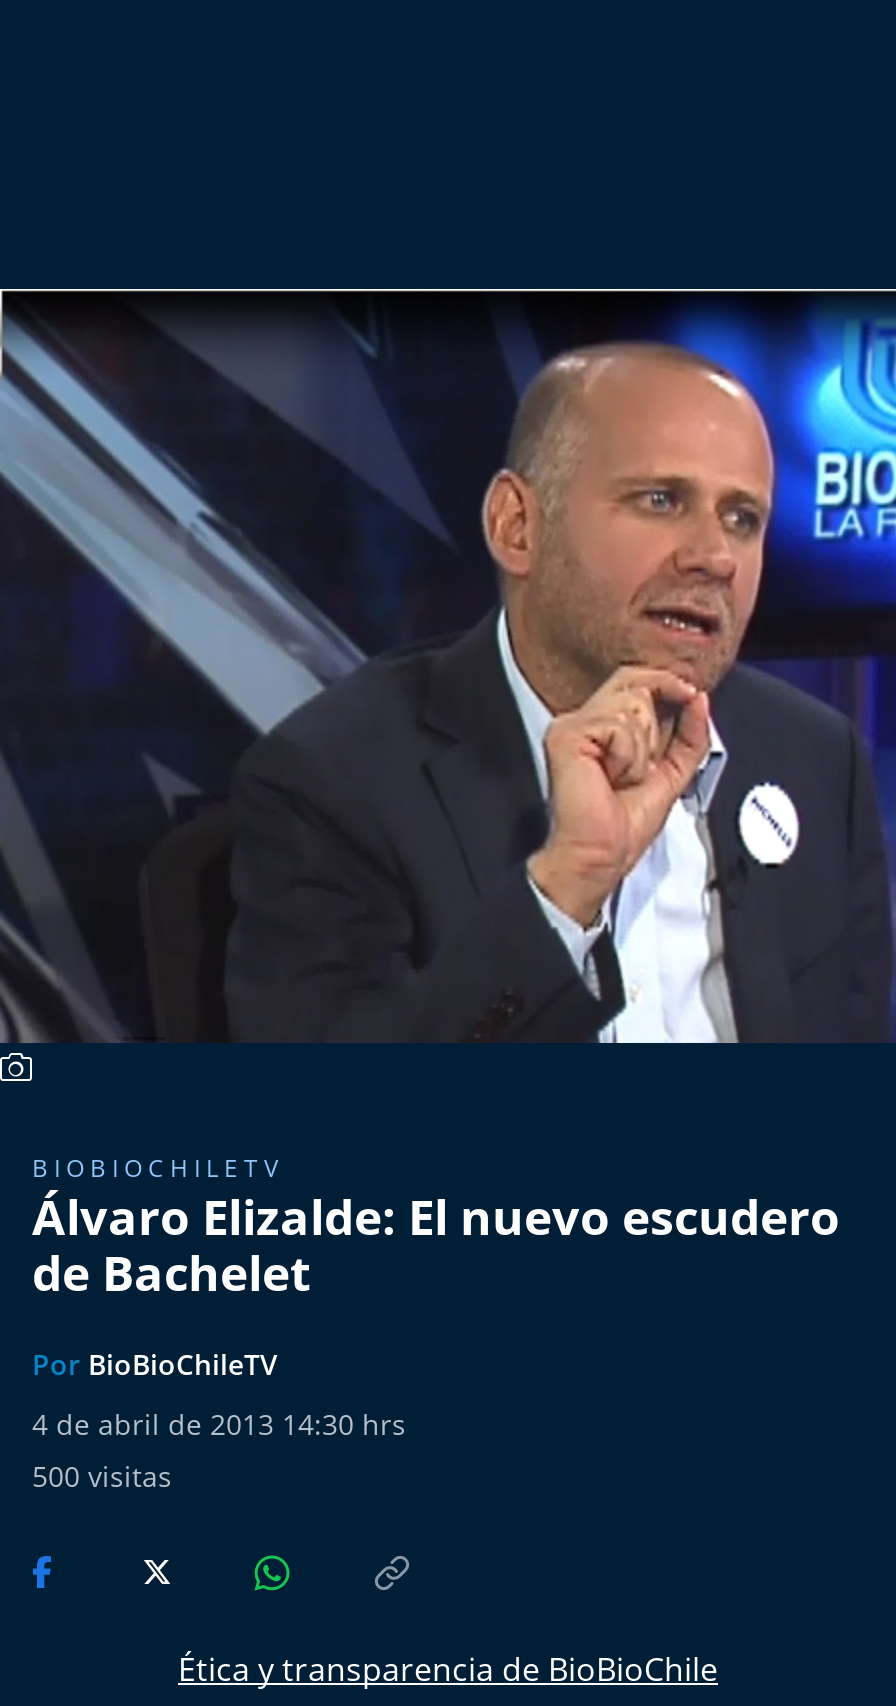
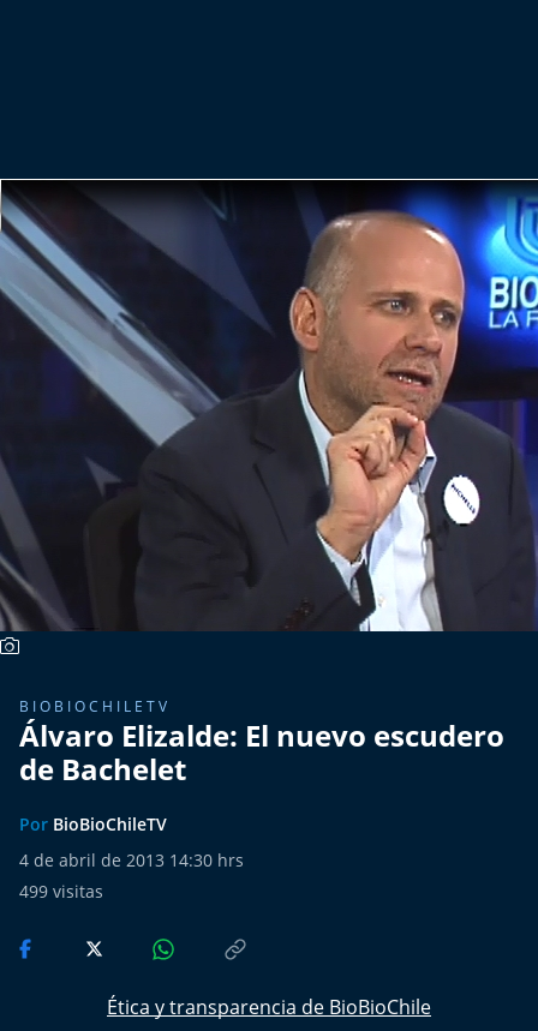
- 500 visitas
+ 499 visitas
